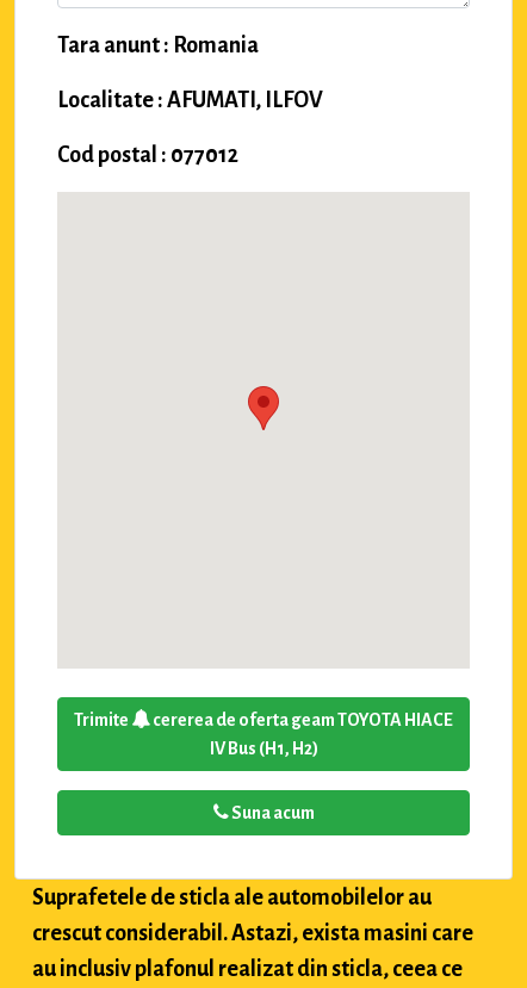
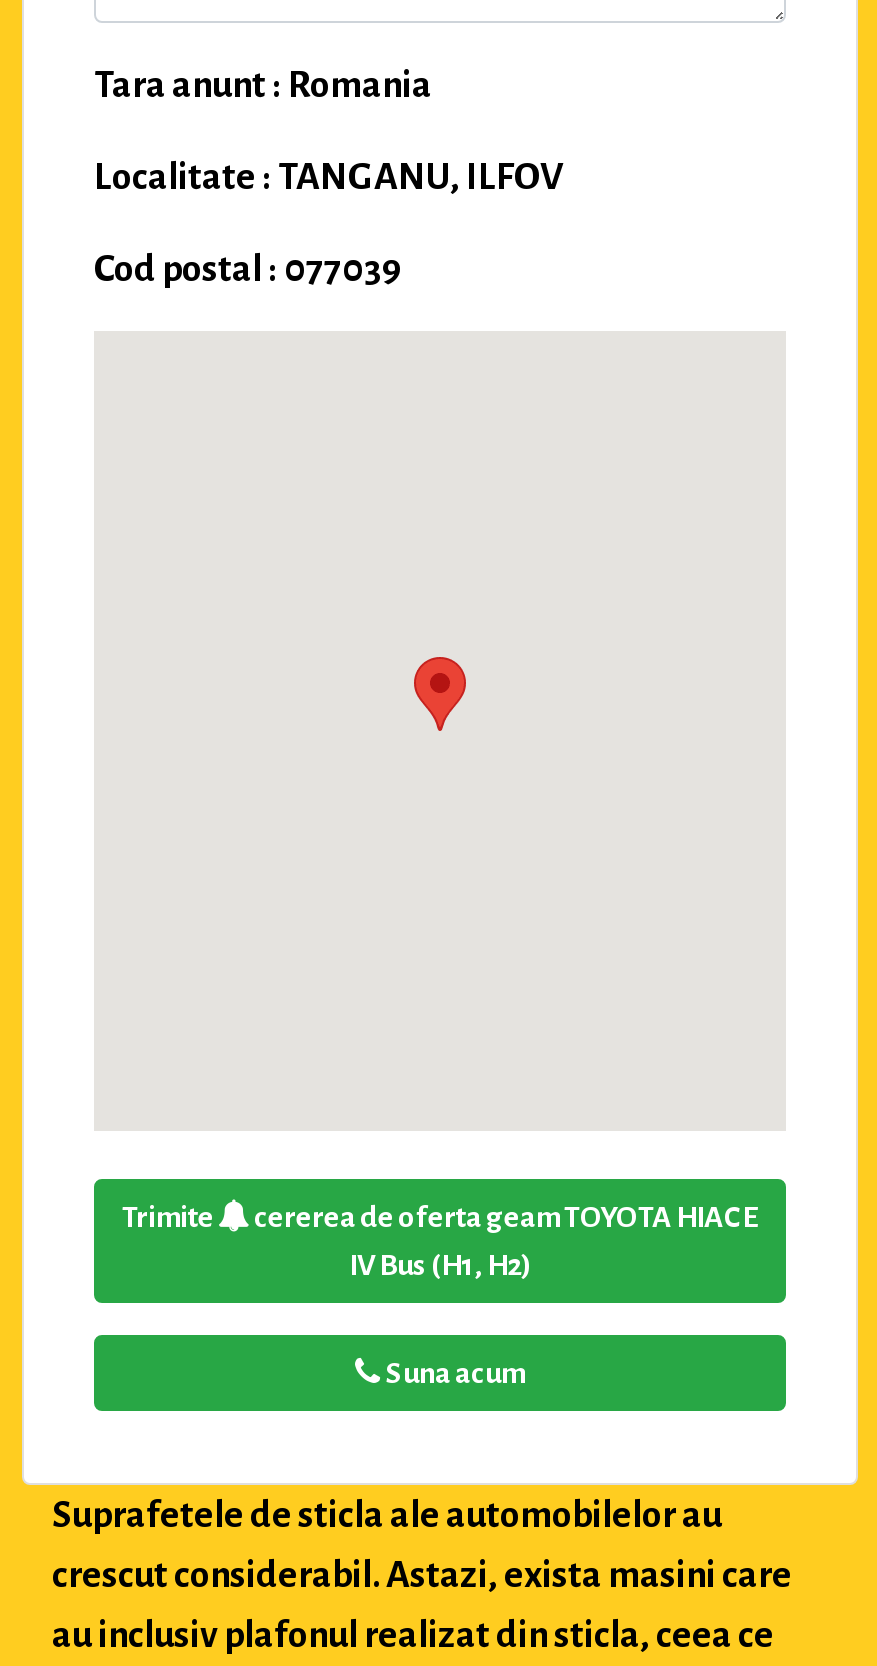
- Localitate : AFUMATI, ILFOV
+ Localitate : TANGANU, ILFOV

- Cod postal : 077012
+ Cod postal : 077039
